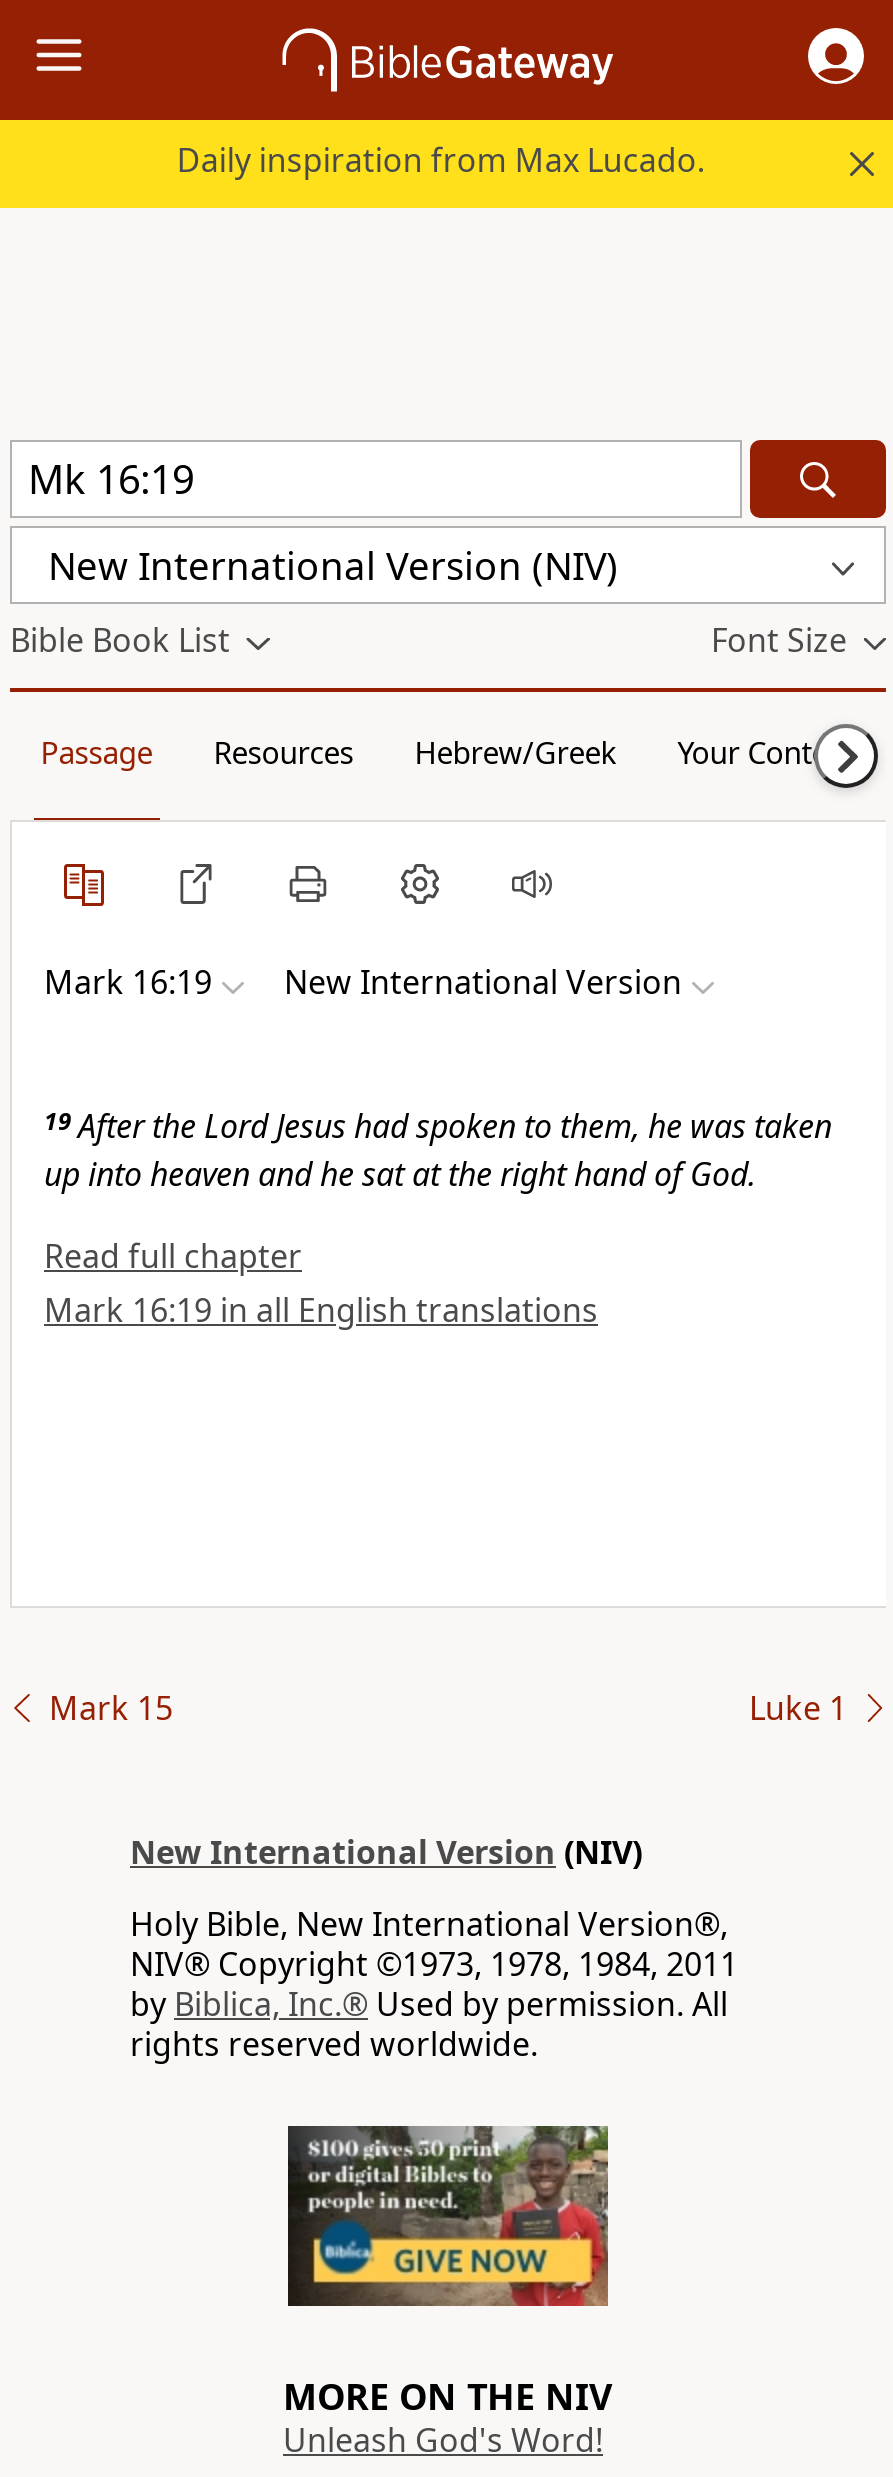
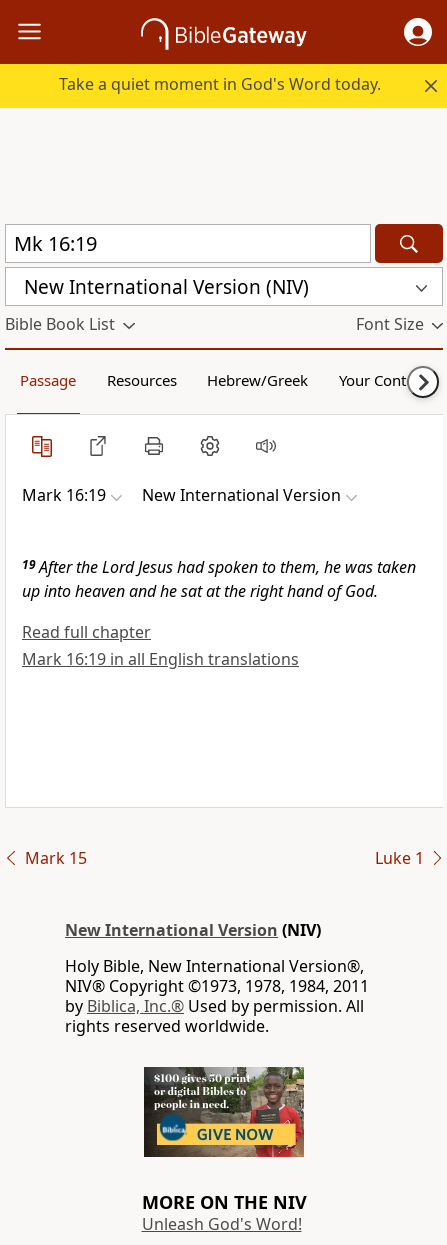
- Daily inspiration from Max Lucado.
+ Take a quiet moment in God's Word today.
